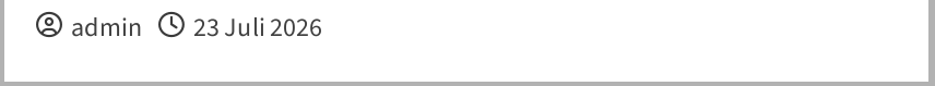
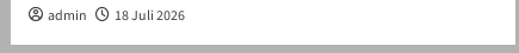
- admin 23 Juli 2026
+ admin 18 Juli 2026
